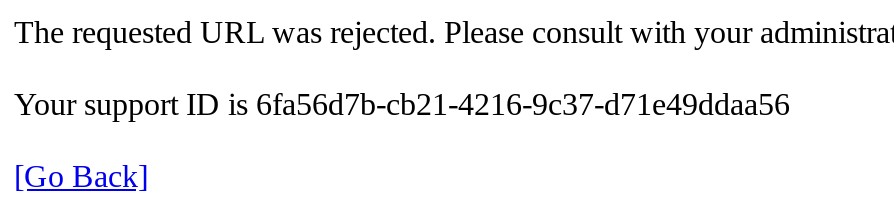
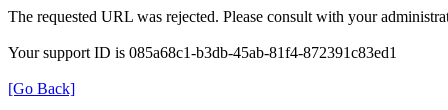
- Your support ID is 6fa56d7b-cb21-4216-9c37-d71e49ddaa56
+ Your support ID is 085a68c1-b3db-45ab-81f4-872391c83ed1
